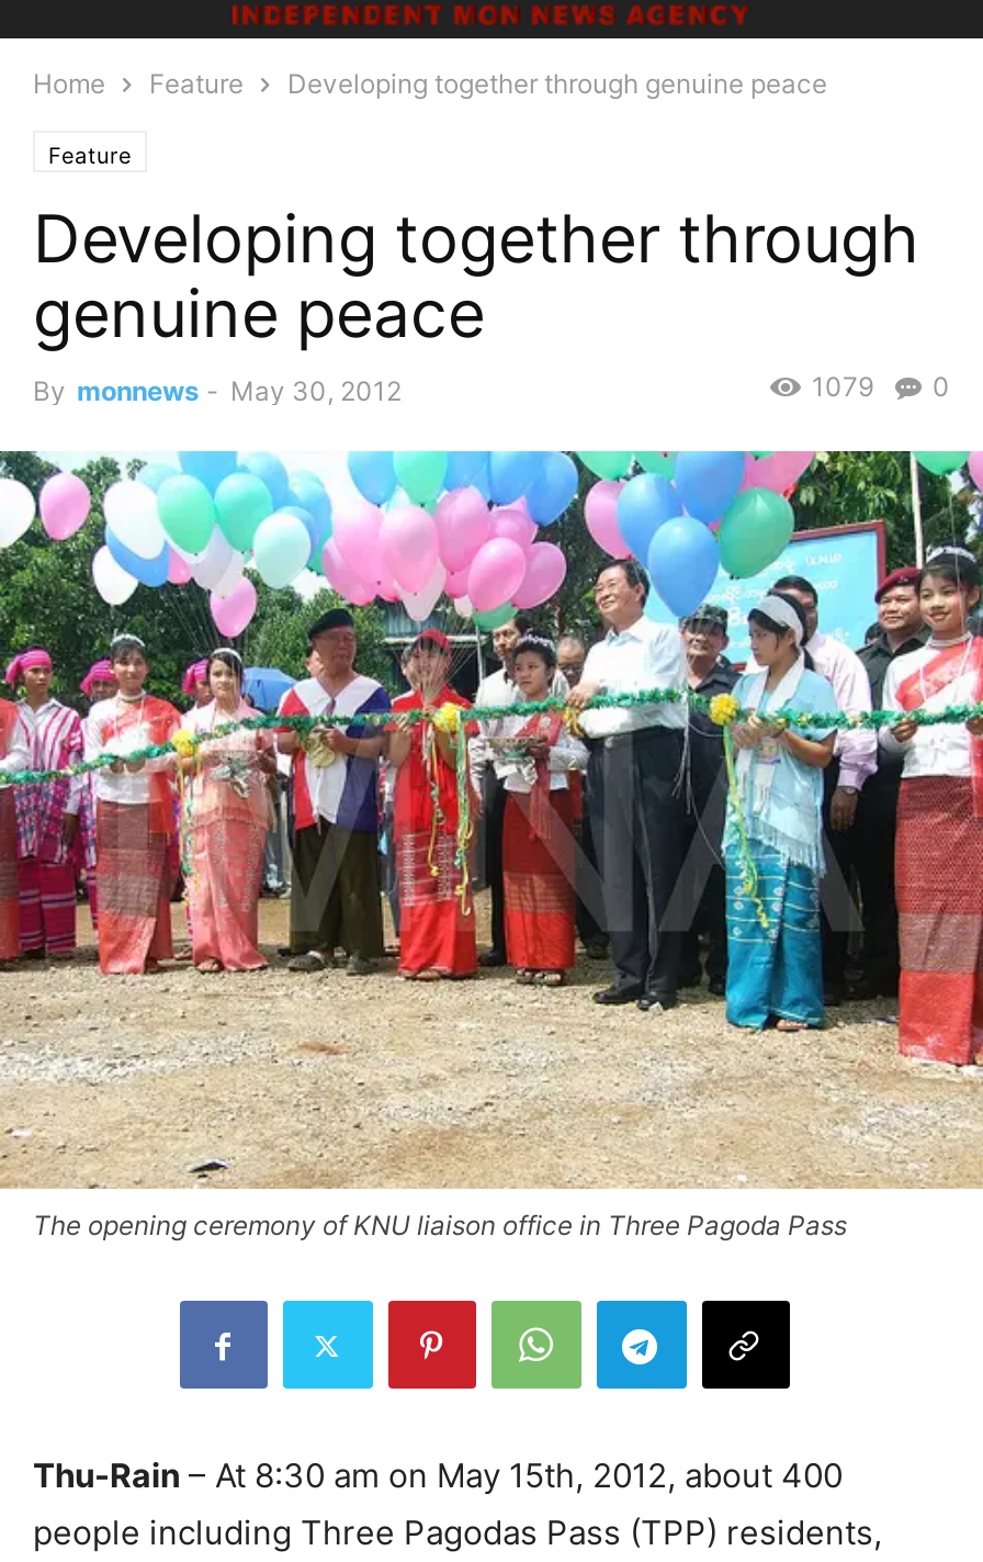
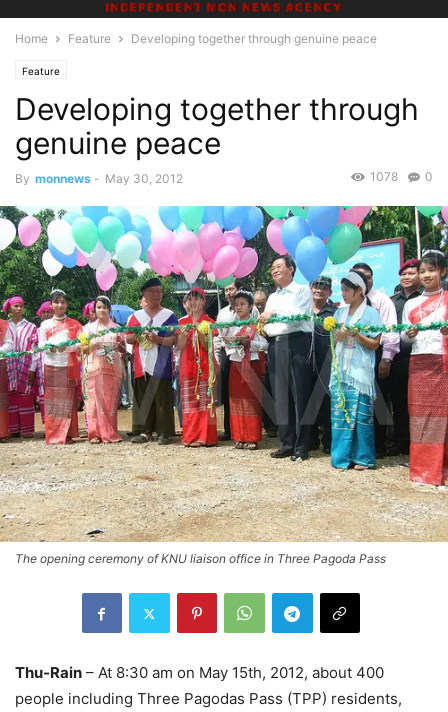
- 1079 0
+ 1078 0
